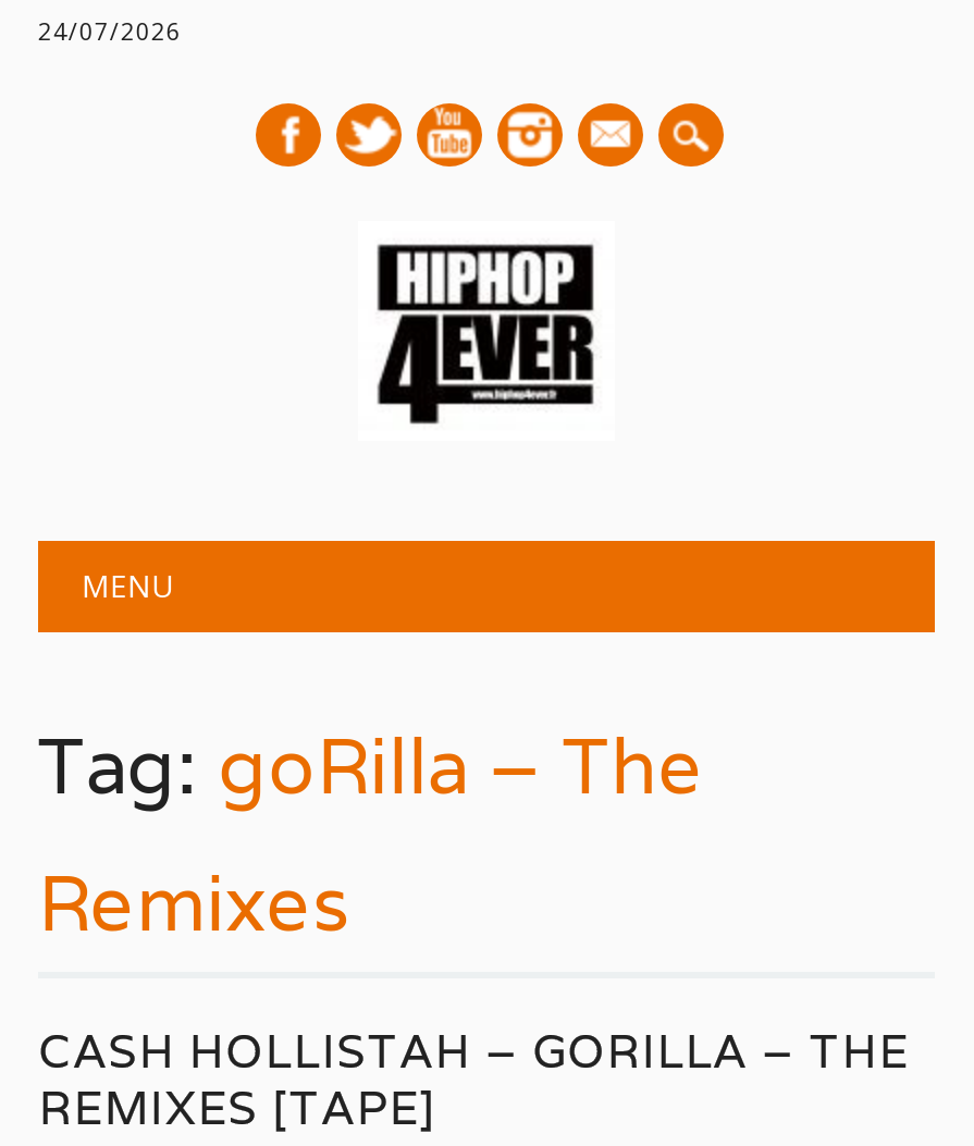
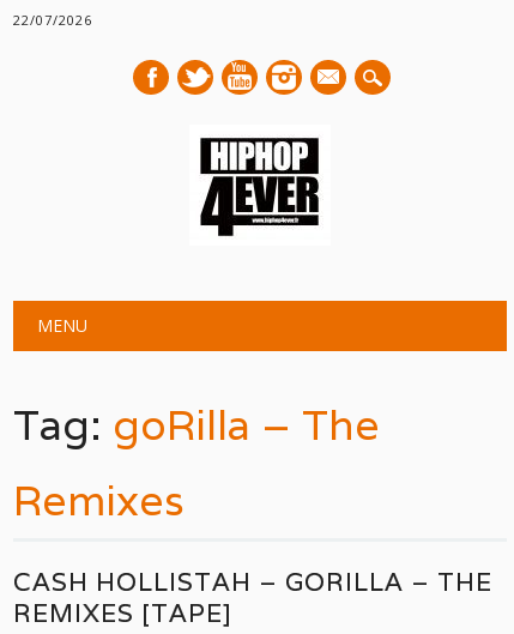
- 24/07/2026
+ 22/07/2026
